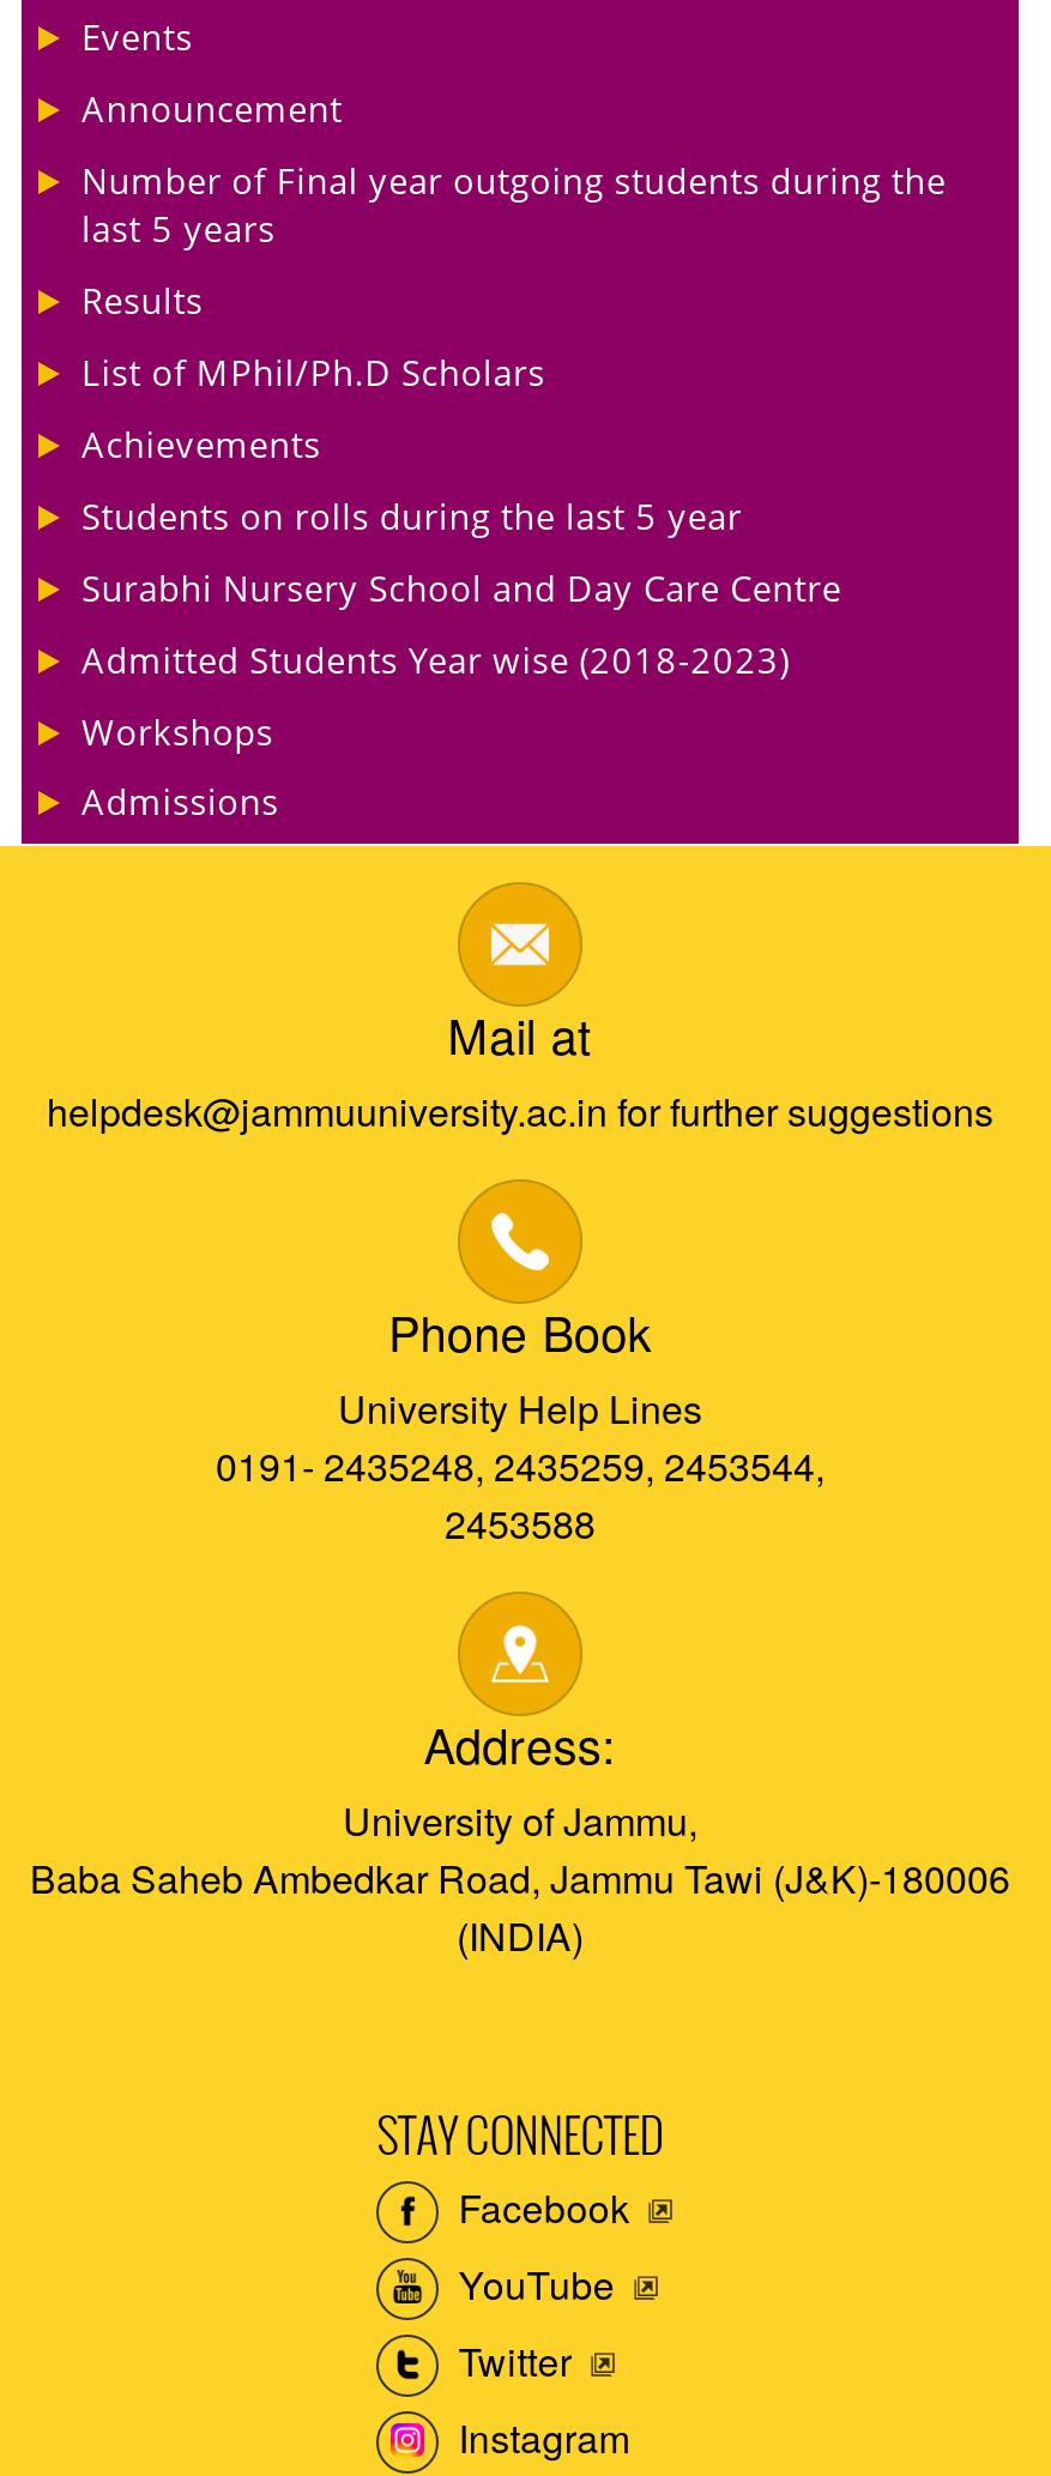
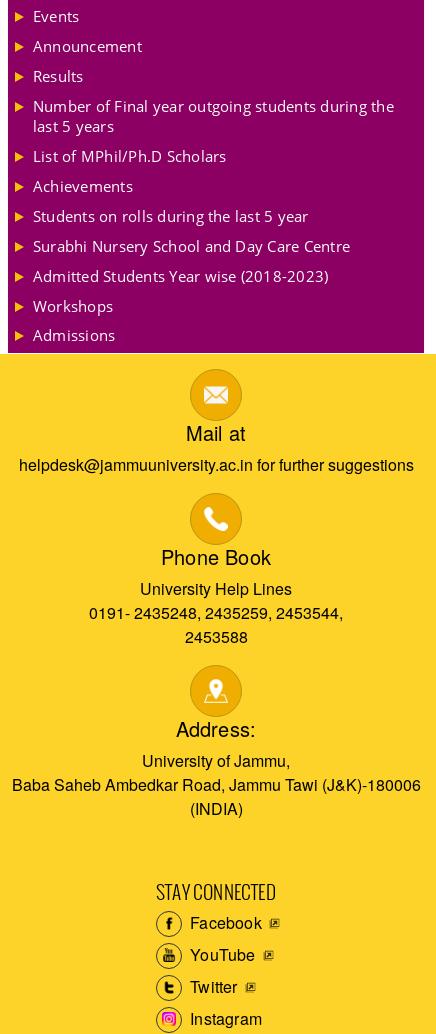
moved down: Number of Final year outgoing students during the | last 5 years

moved up: Results
